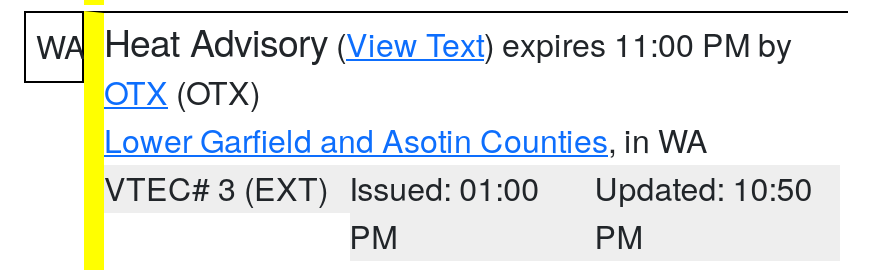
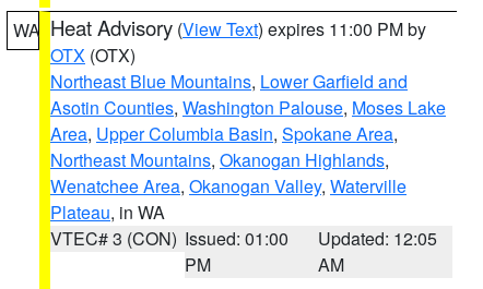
- Lower Garfield and Asotin Counties, in WA
- VTEC# 3 (EXT) Issued: 01:00
+ Northeast Blue Mountains, Lower Garfield and
+ Asotin Counties, Washington Palouse, Moses Lake
+ Area, Upper Columbia Basin, Spokane Area,
+ Northeast Mountains, Okanogan Highlands,
+ Wenatchee Area, Okanogan Valley, Waterville
+ Plateau, in WA
+ VTEC# 3 (CON) Issued: 01:00

- Updated: 10:50
- PM
+ Updated: 12:05
+ AM
